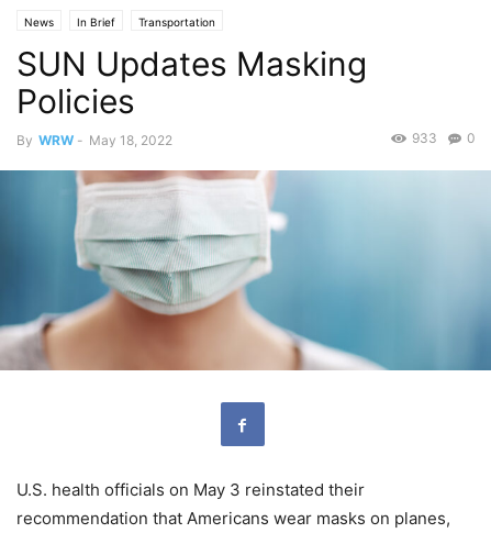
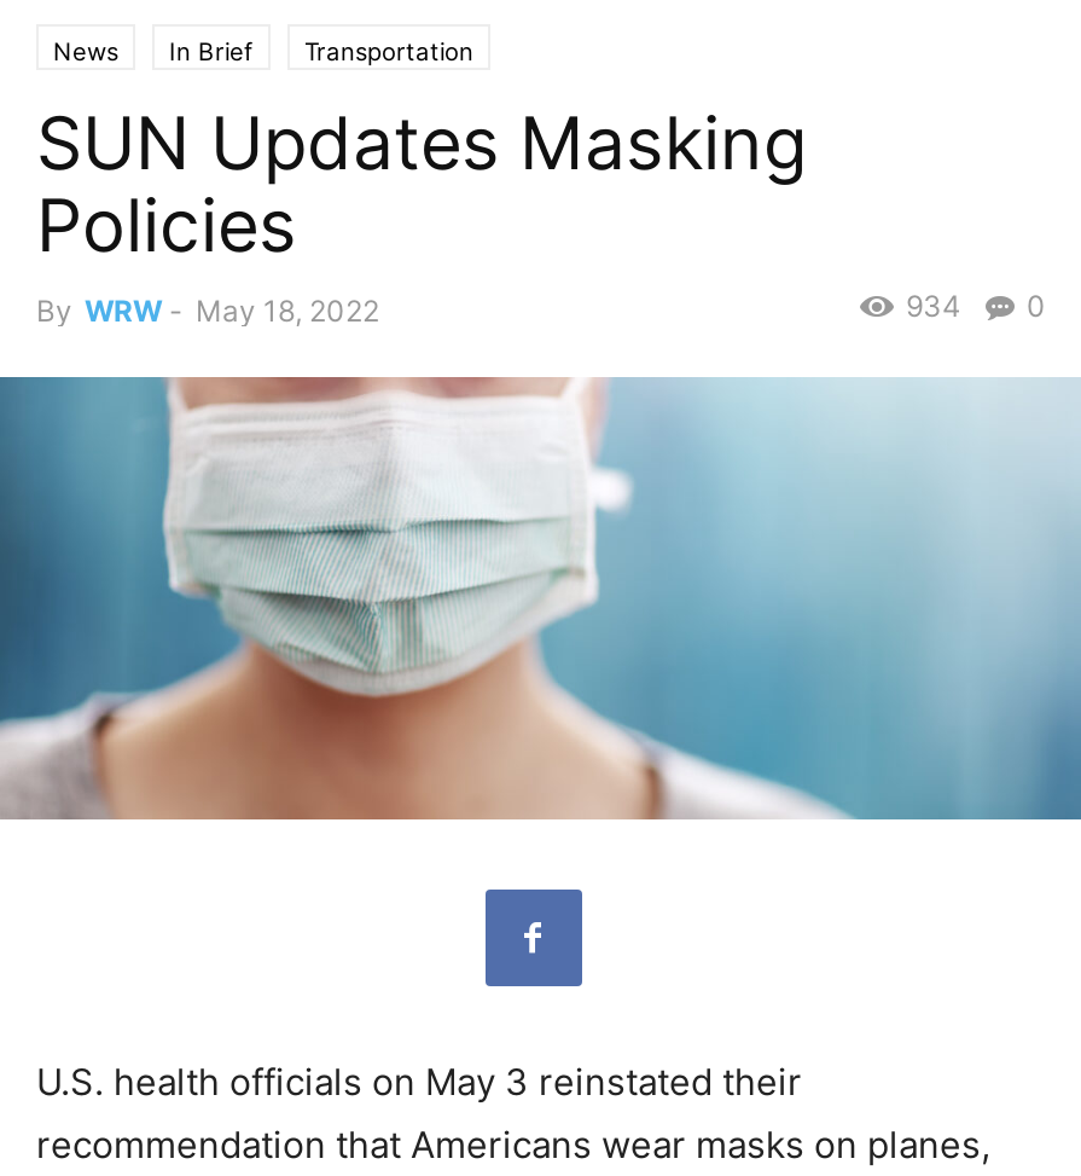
- 933 0
+ 934 0
